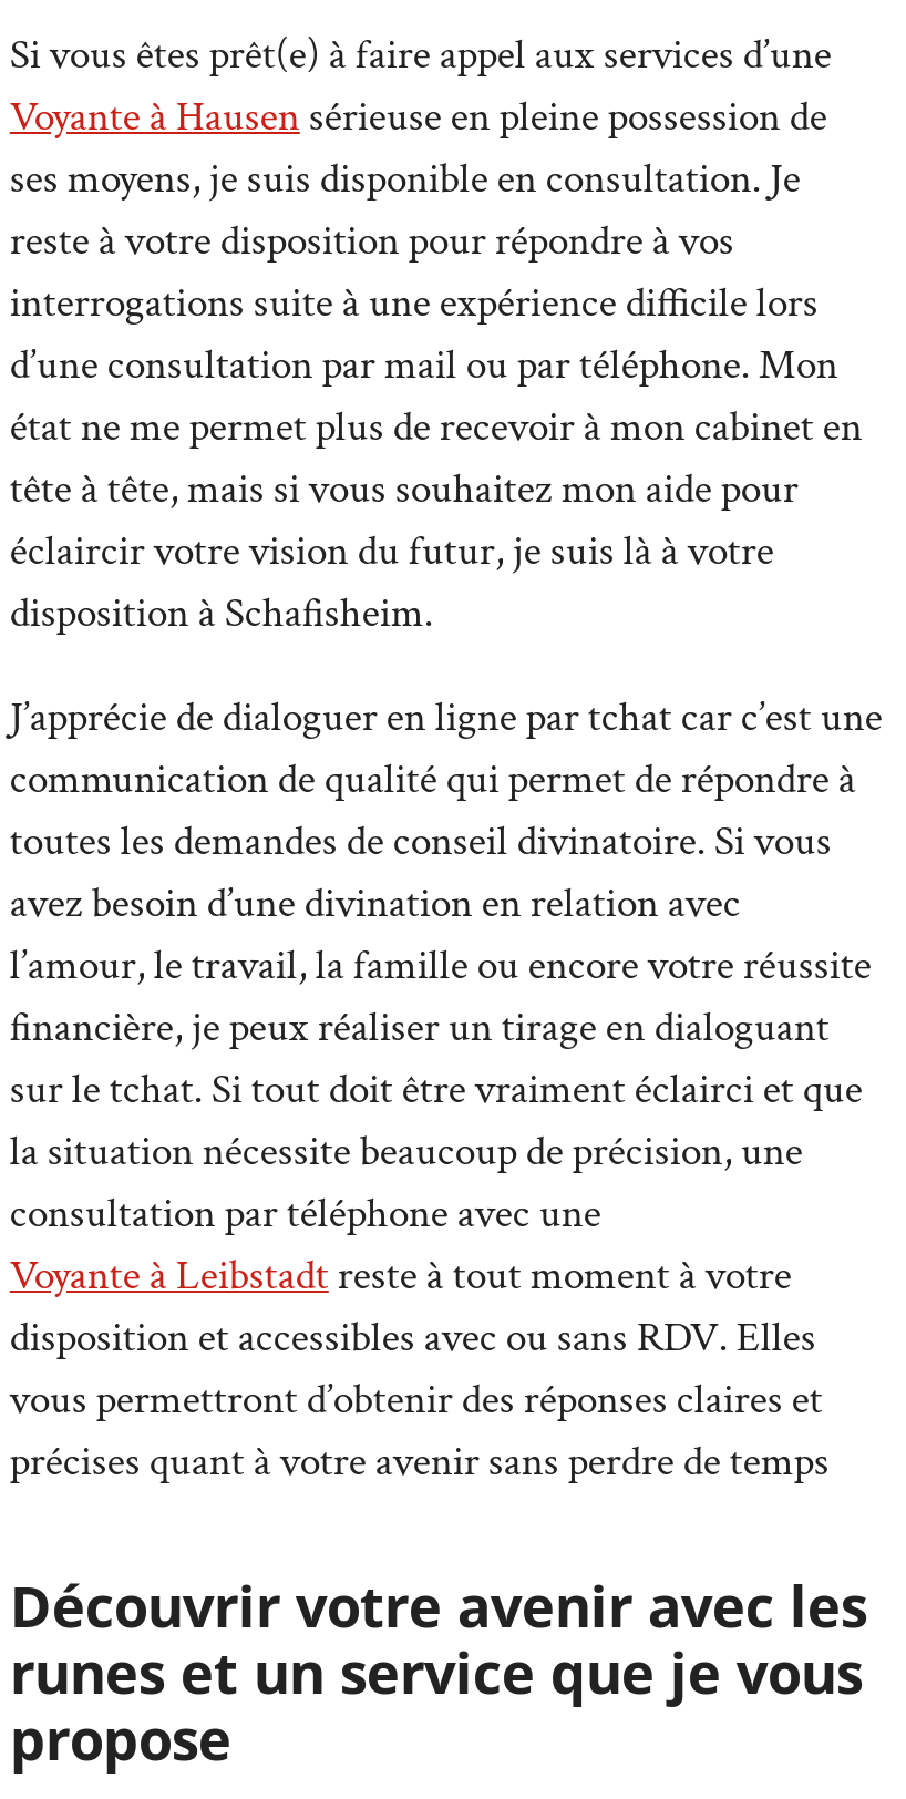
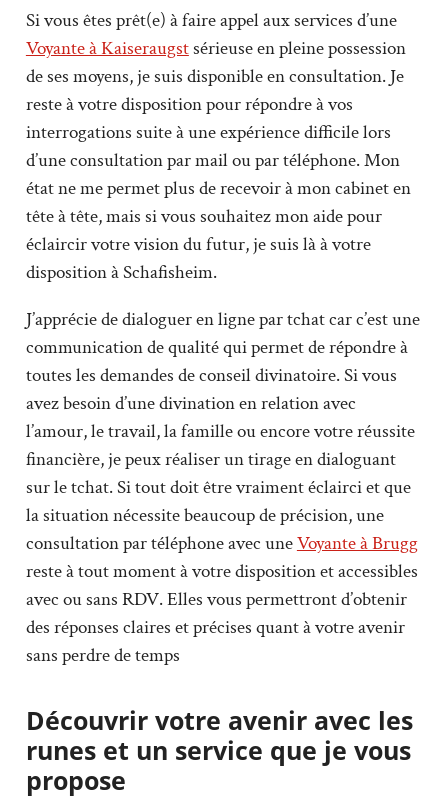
- Voyante à Hausen sérieuse en pleine possession de
- ses moyens, je suis disponible en consultation. Je
+ Voyante à Kaiseraugst sérieuse en pleine possession
+ de ses moyens, je suis disponible en consultation. Je

- consultation par téléphone avec une
- Voyante à Leibstadt reste à tout moment à votre
- disposition et accessibles avec ou sans RDV. Elles
- vous permettront d’obtenir des réponses claires et
- précises quant à votre avenir sans perdre de temps
+ consultation par téléphone avec uneVoyante à Brugg
+ reste à tout moment à votre disposition et accessibles
+ avec ou sans RDV. Elles vous permettront d’obtenir
+ des réponses claires et précises quant à votre avenir
+ sans perdre de temps
